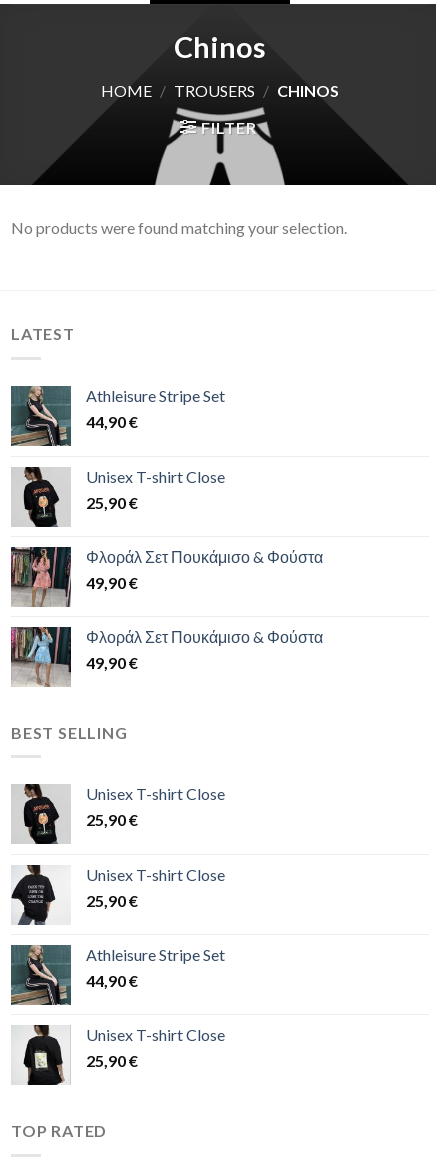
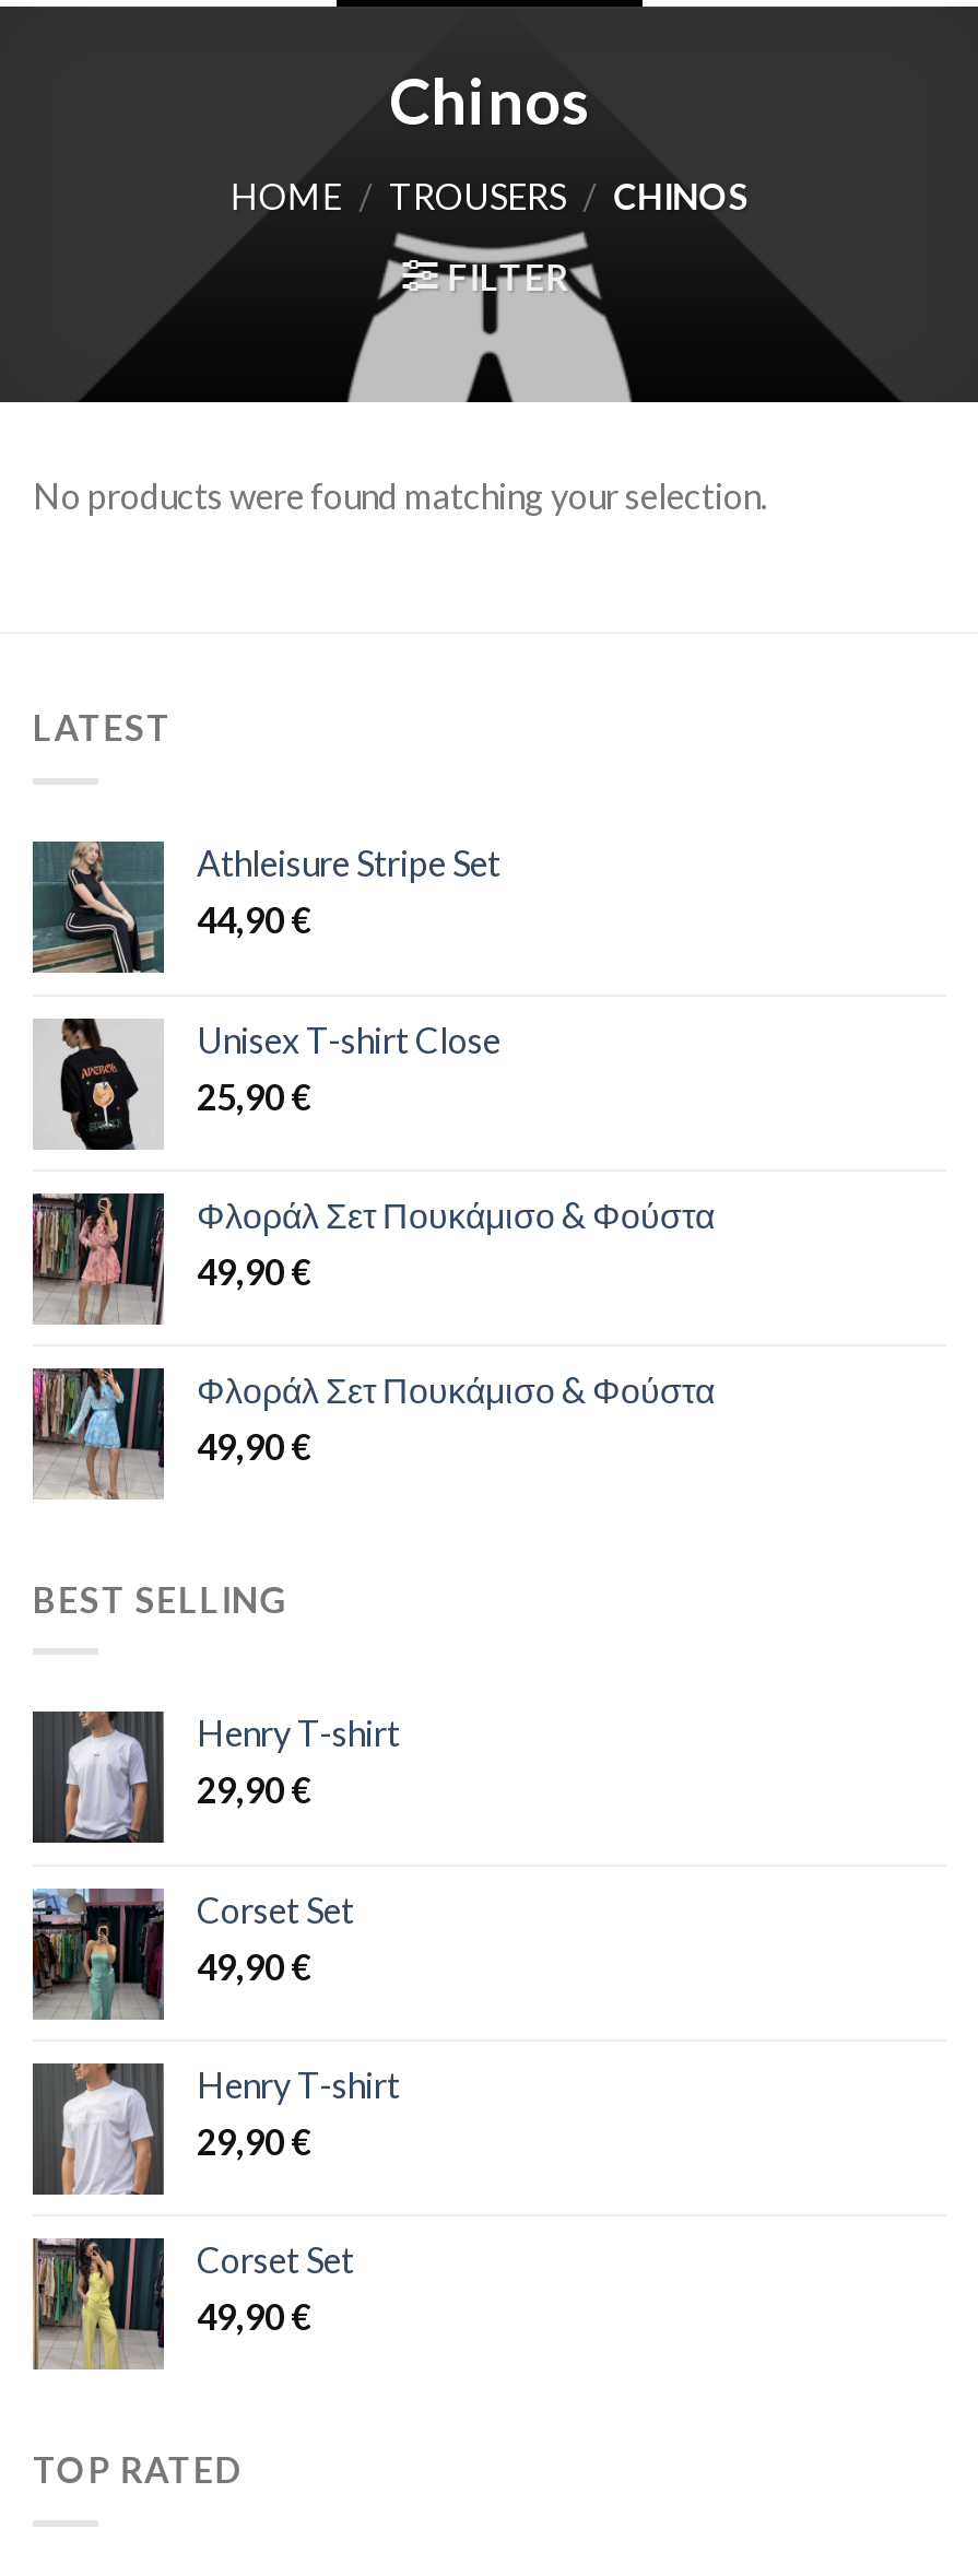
- [image]
- Unisex T-shirt Close
- 25,90 €
+ [image]
+ Henry T-shirt
+ 29,90 €

- [image]
- Unisex T-shirt Close
- 25,90 €
+ [image]
+ Corset Set
+ 49,90 €

- [image]
- Athleisure Stripe Set
- 44,90 €
+ [image]
+ Henry T-shirt
+ 29,90 €

- [image]
- Unisex T-shirt Close
- 25,90 €
+ [image]
+ Corset Set
+ 49,90 €
